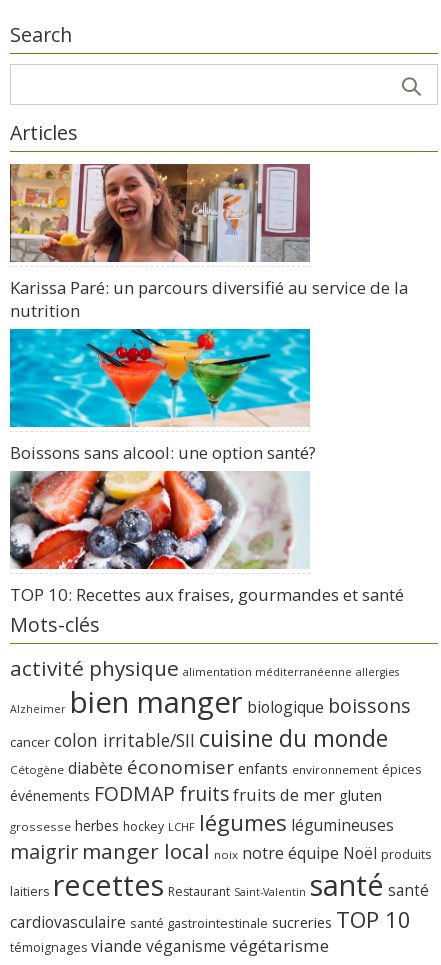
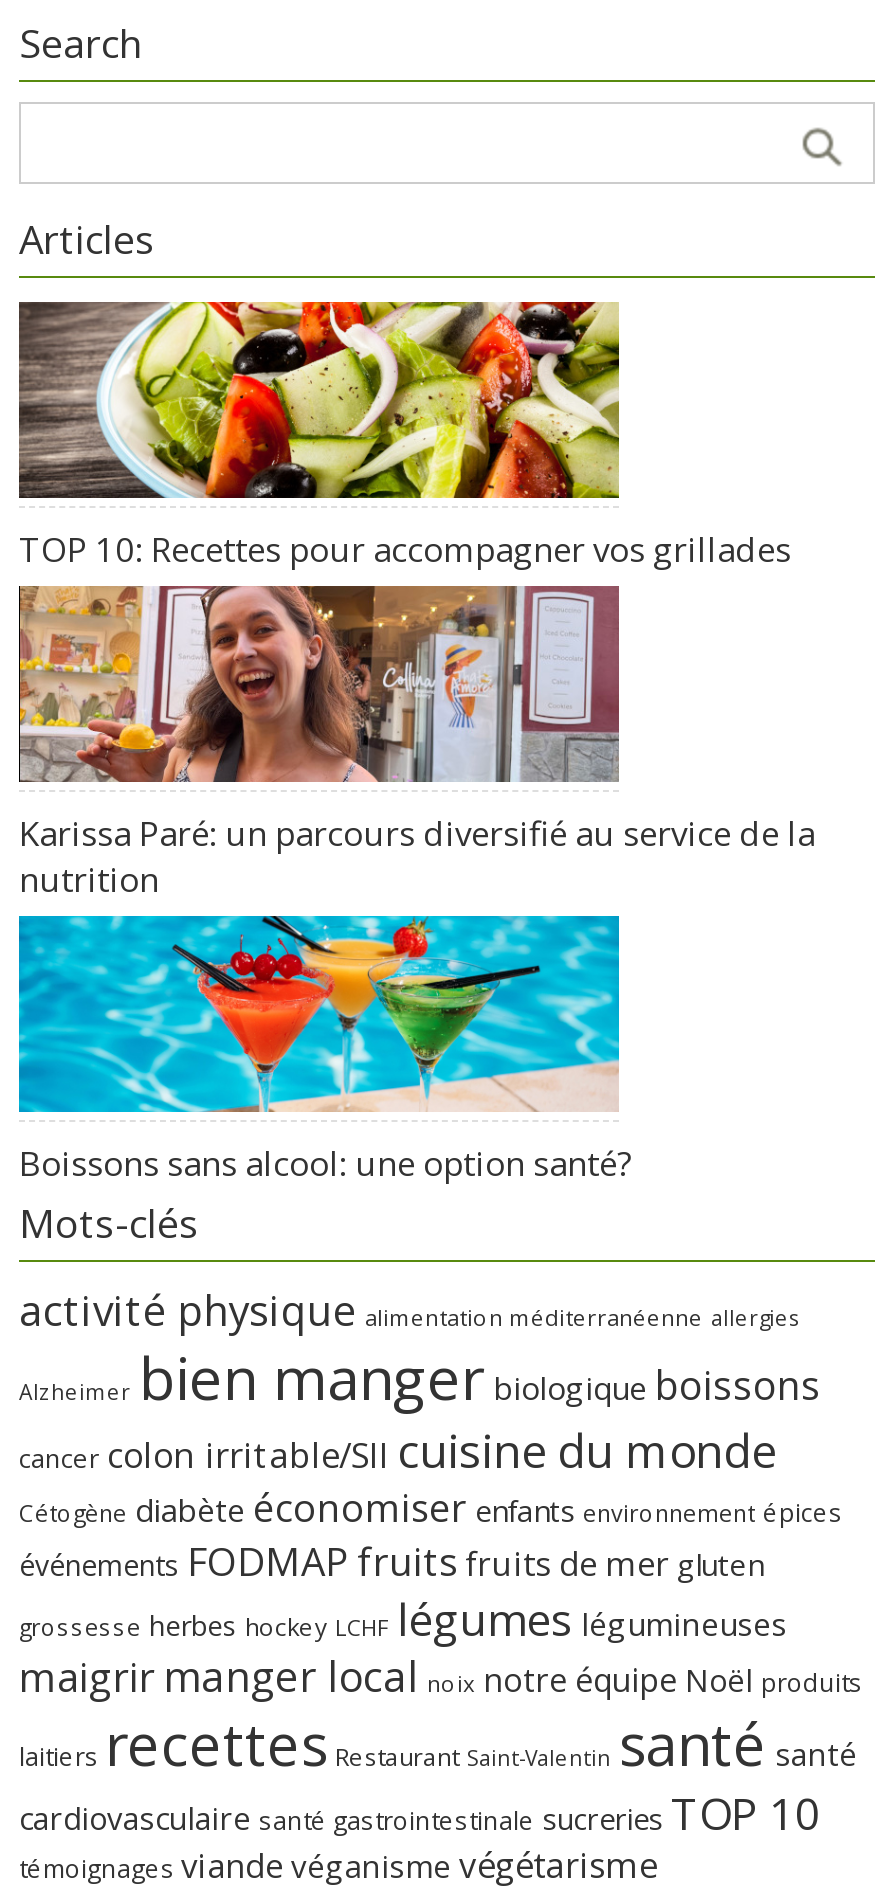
+ [image]
+ TOP 10: Recettes pour accompagner vos grillades

moved down: [image] | Karissa Paré: un parcours diversifié au service de la | nutrition | Boissons sans alcool: une option santé?

- [image]
- TOP 10: Recettes aux fraises, gourmandes et santé
